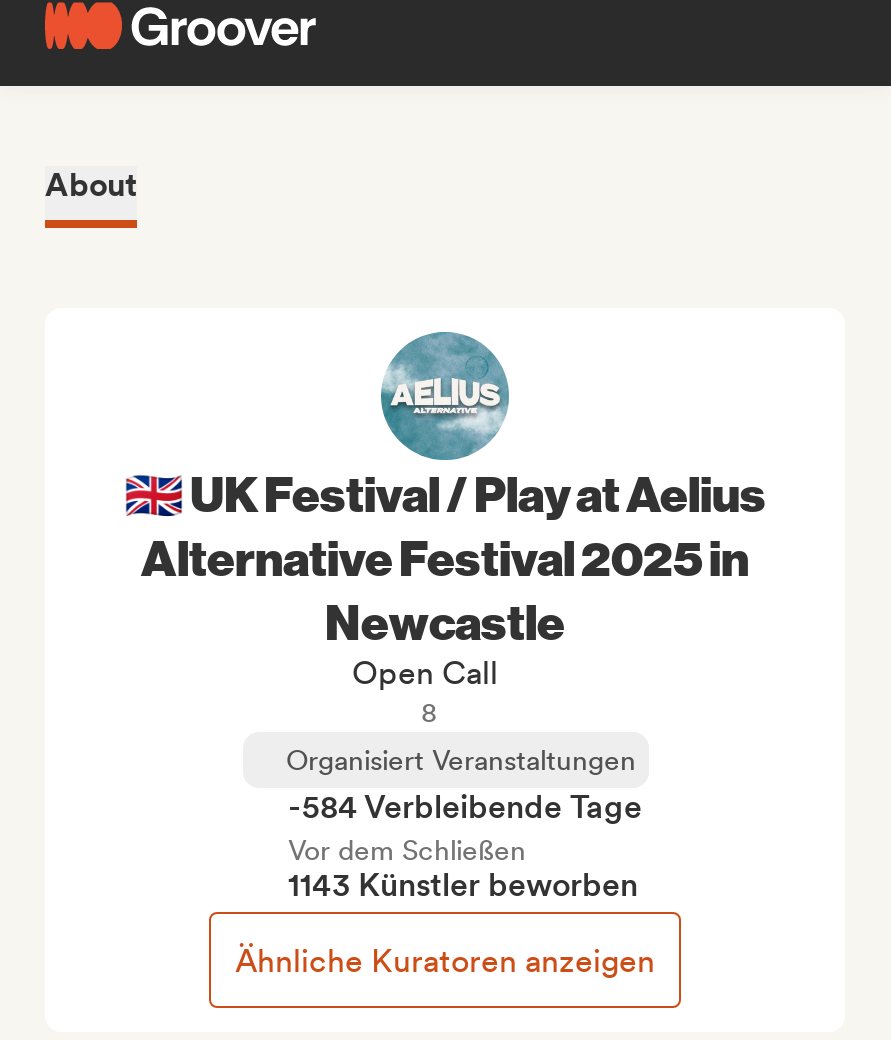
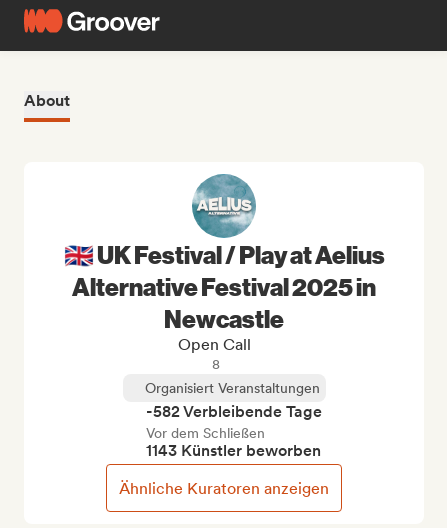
- -584 Verbleibende Tage
+ -582 Verbleibende Tage
